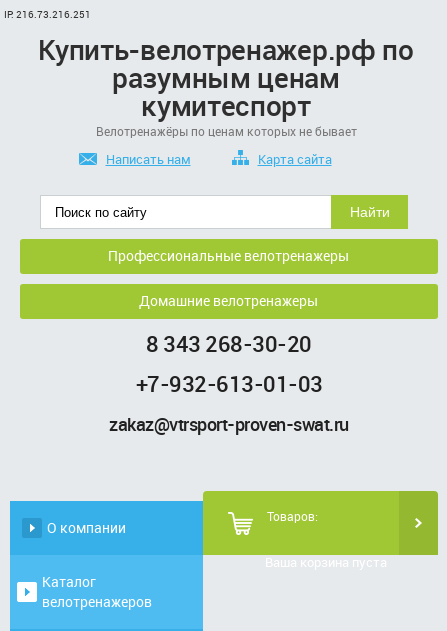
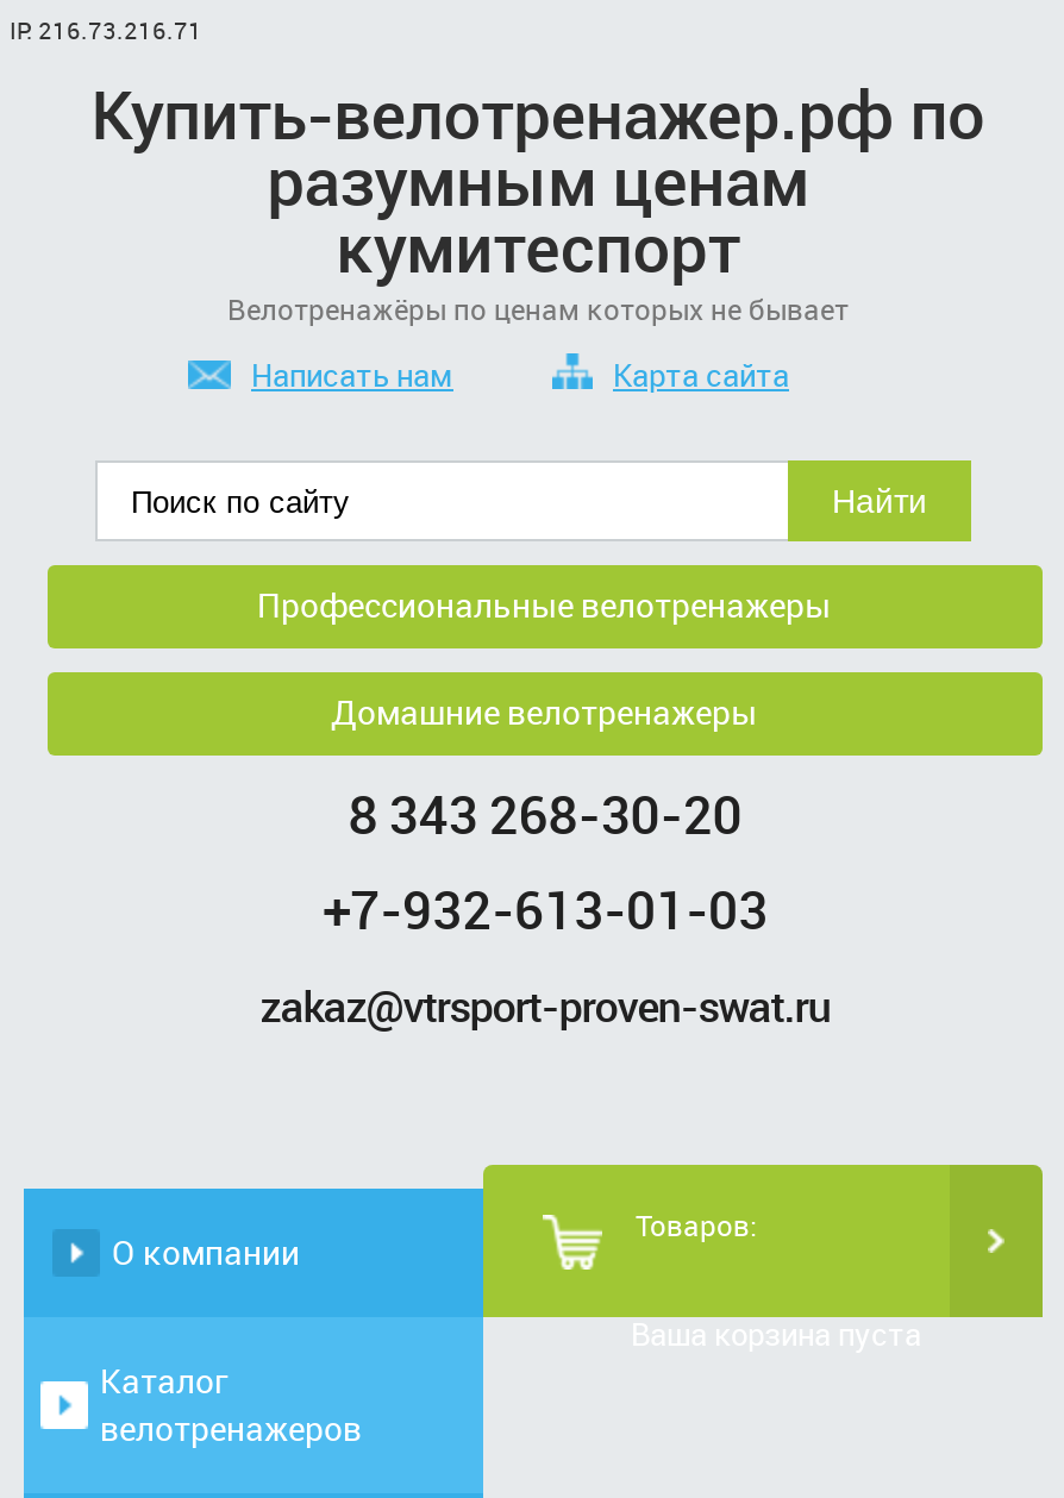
- IP: 216.73.216.251
+ IP: 216.73.216.71
